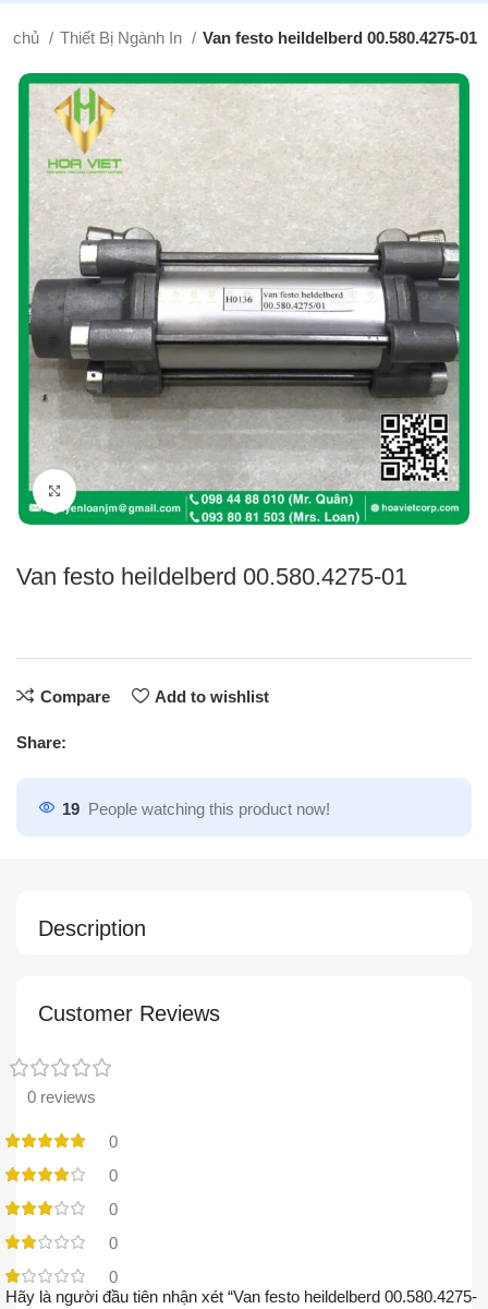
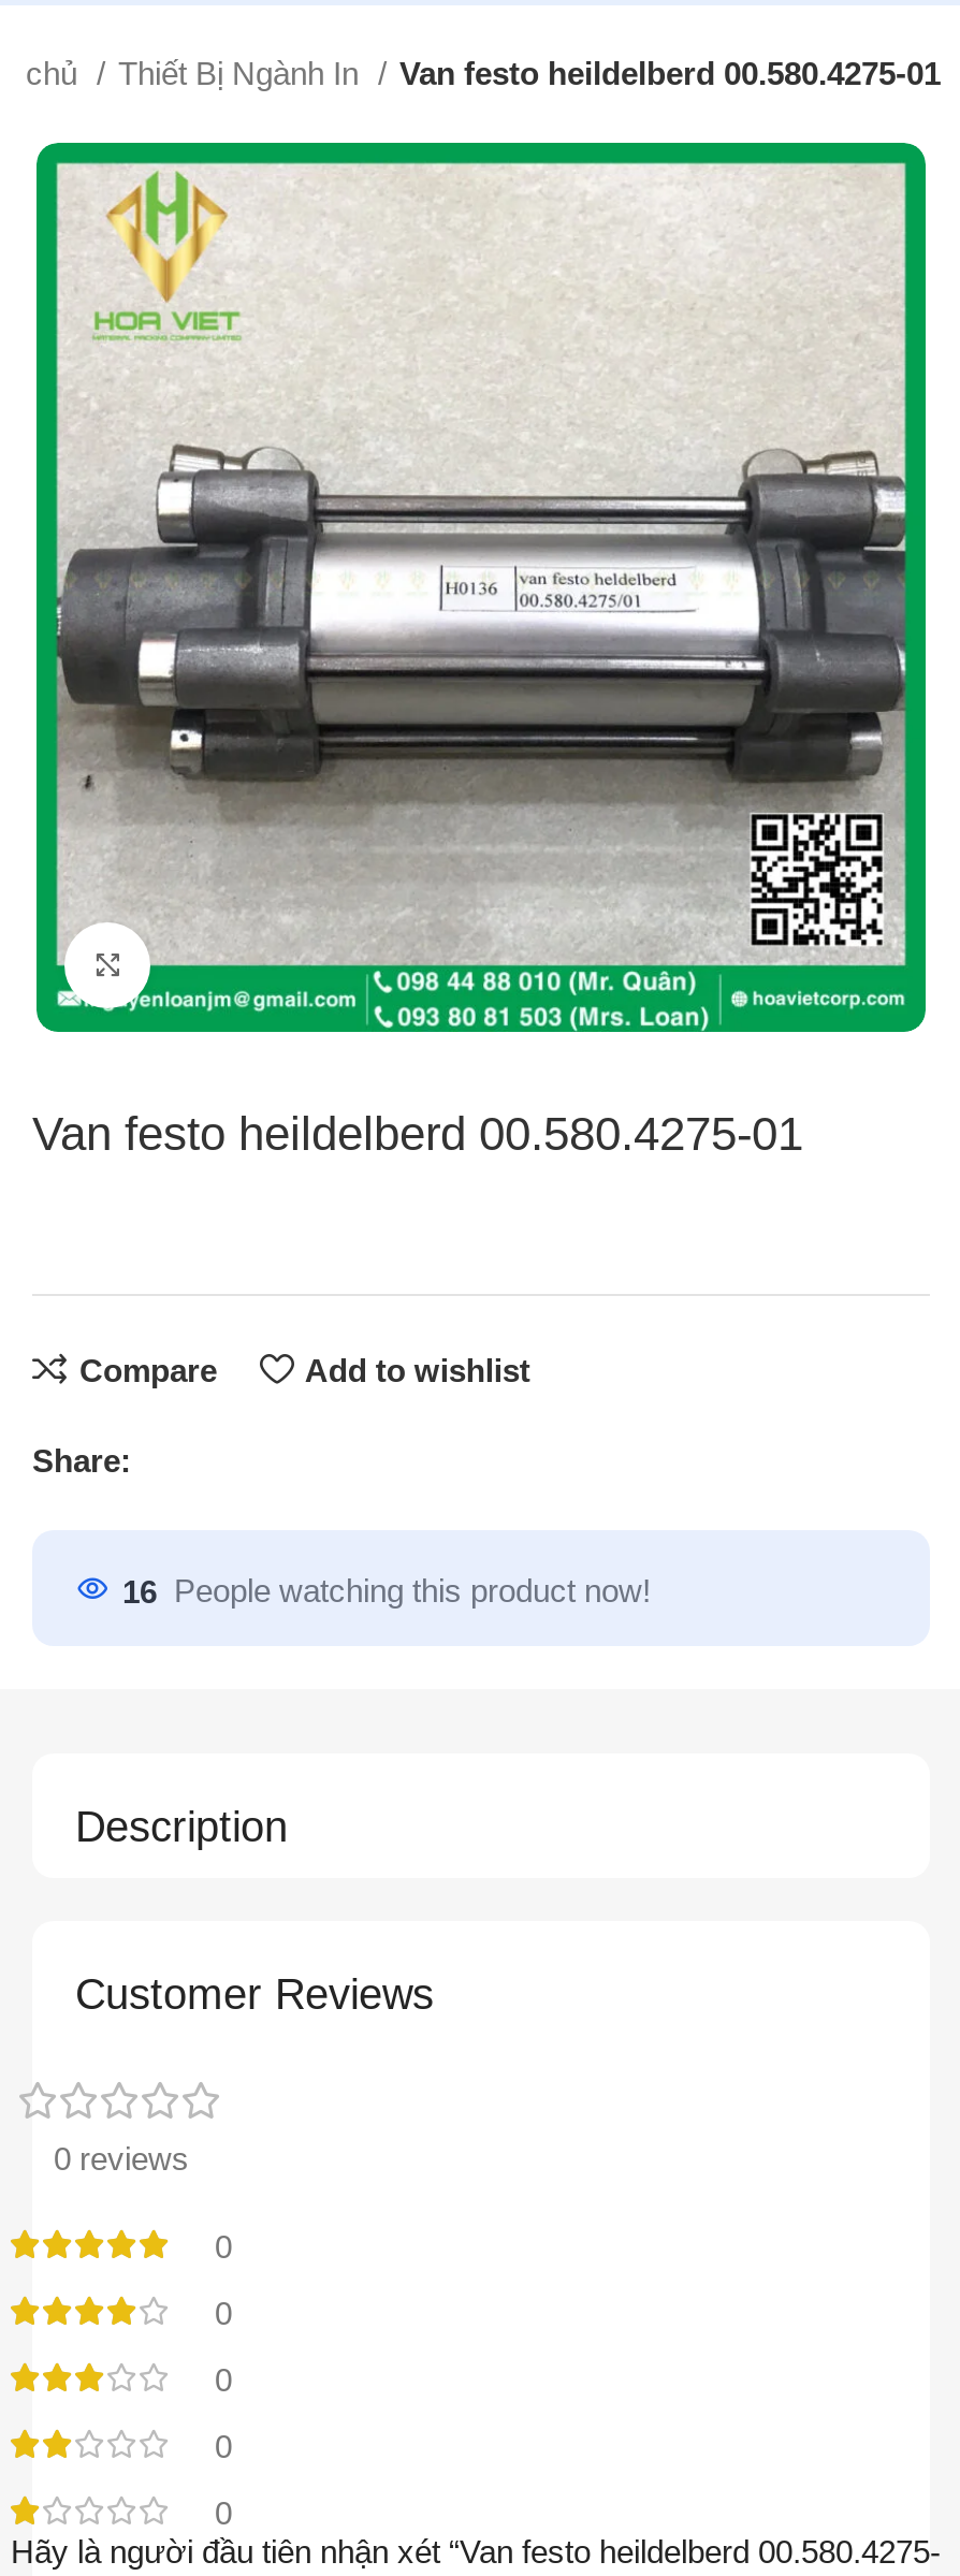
- 19 People watching this product now!
+ 16 People watching this product now!
